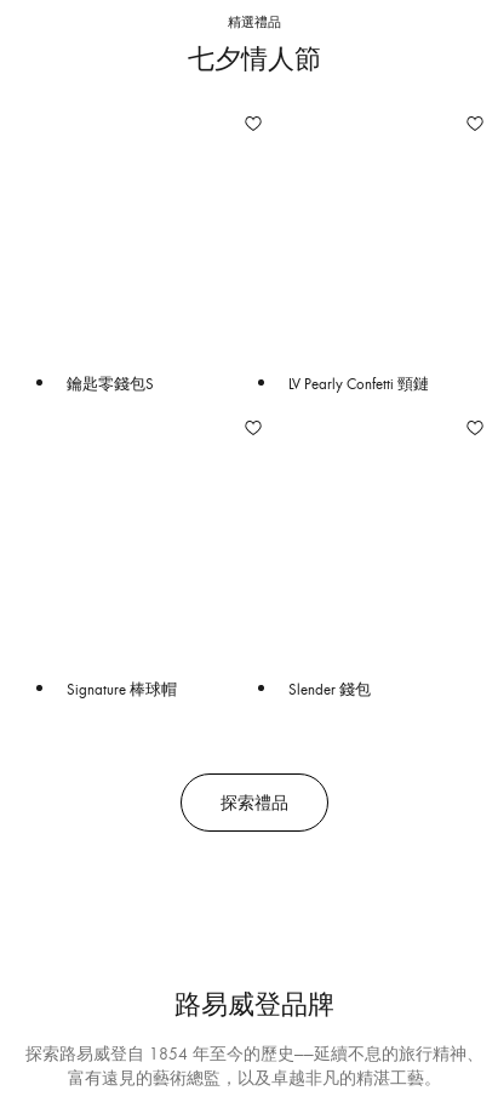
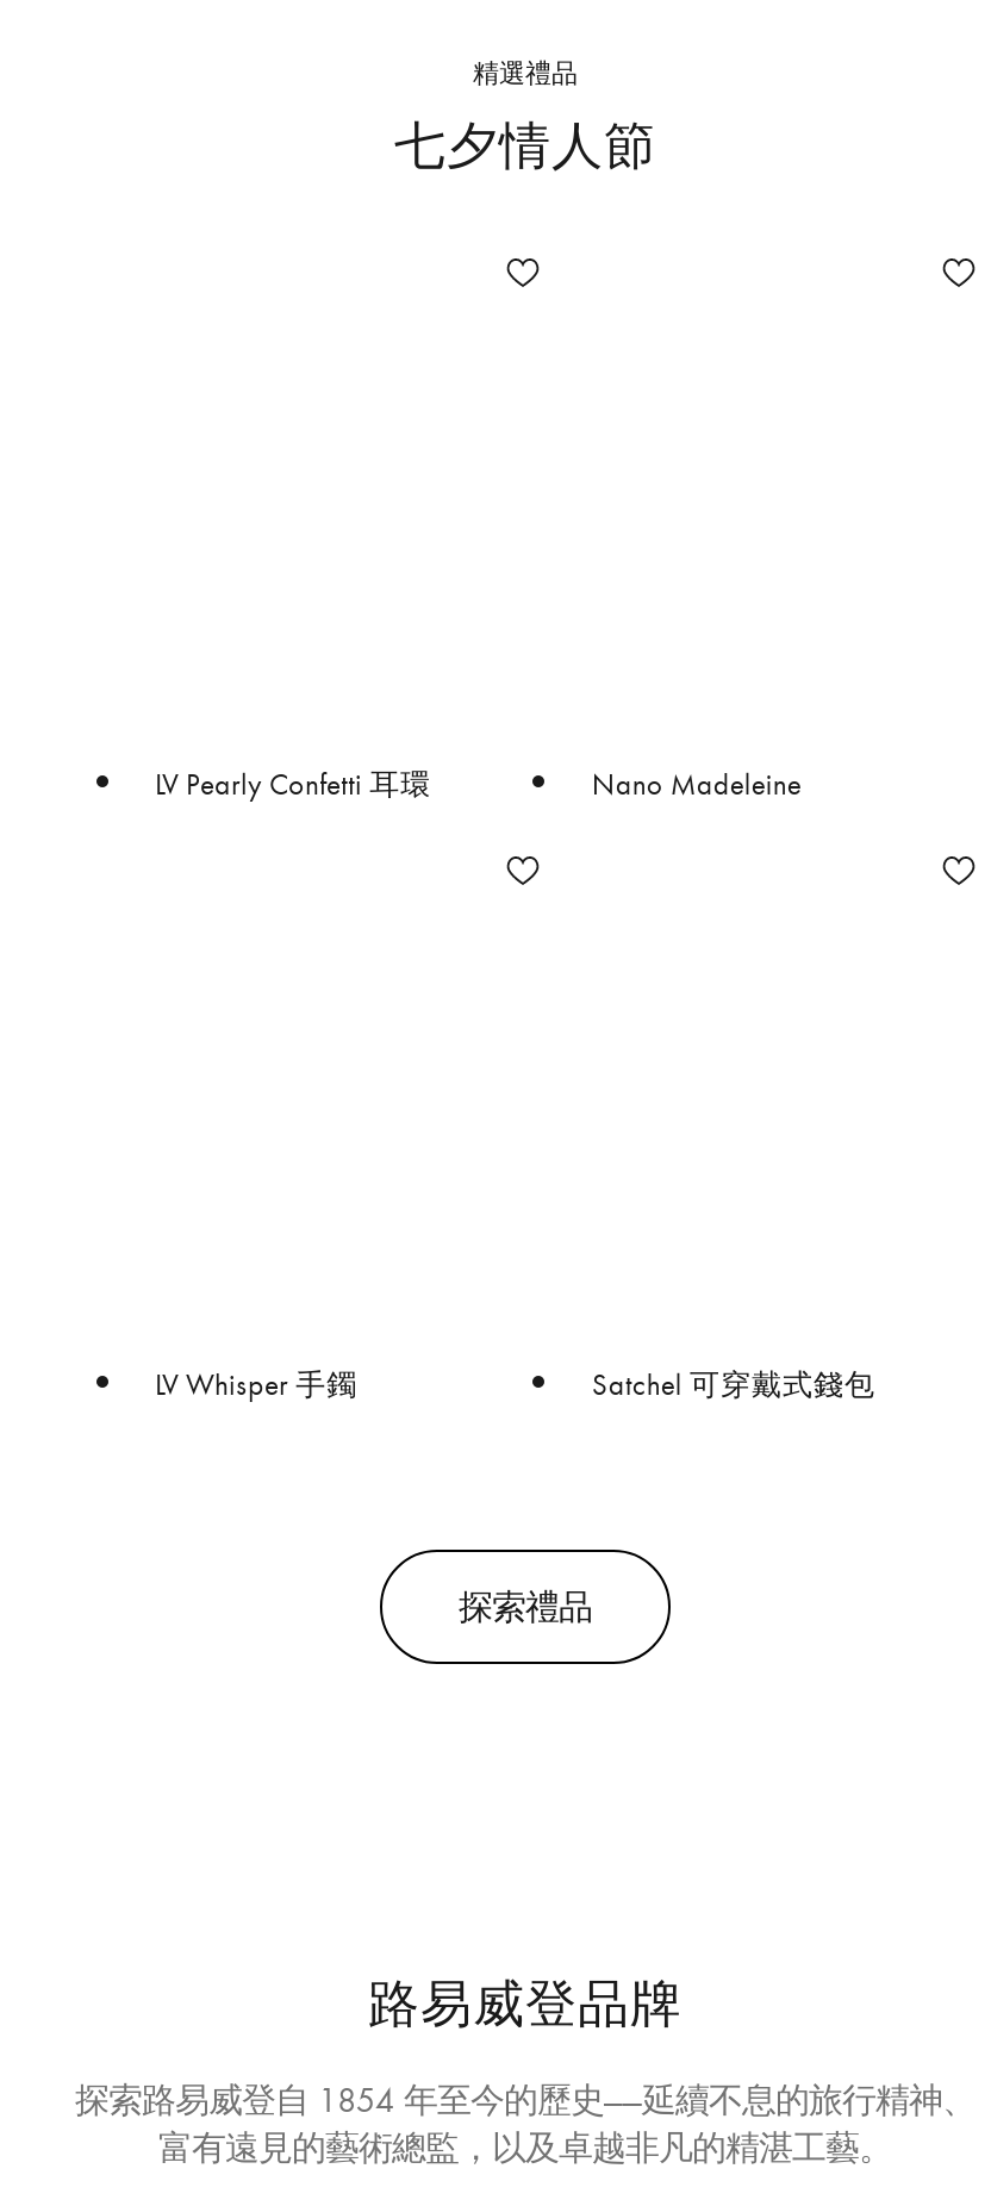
- 鑰匙零錢包S
- LV Pearly Confetti 頸鏈
+ LV Pearly Confetti 耳環
+ Nano Madeleine

- Signature 棒球帽
- Slender 錢包
+ LV Whisper 手鐲
+ Satchel 可穿戴式錢包
